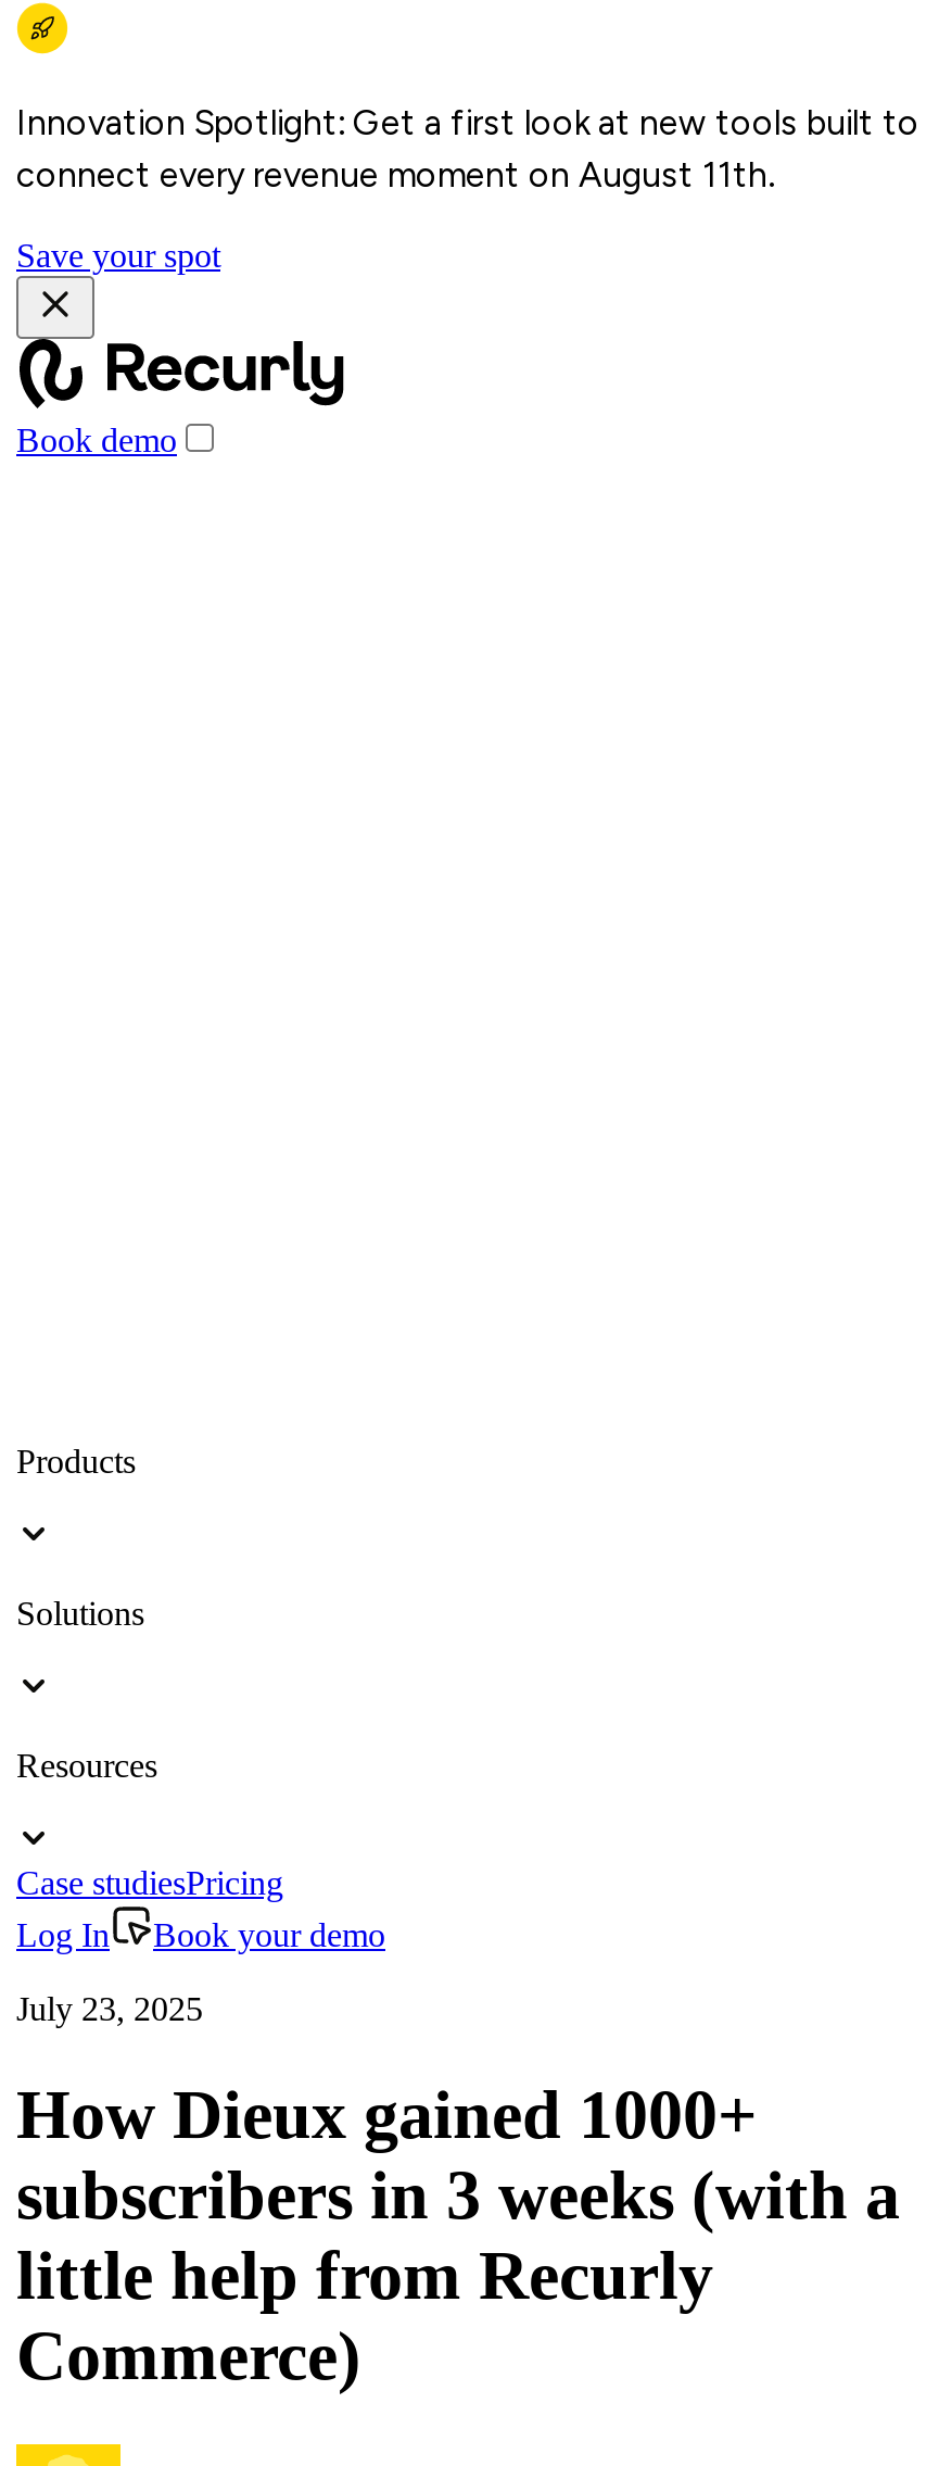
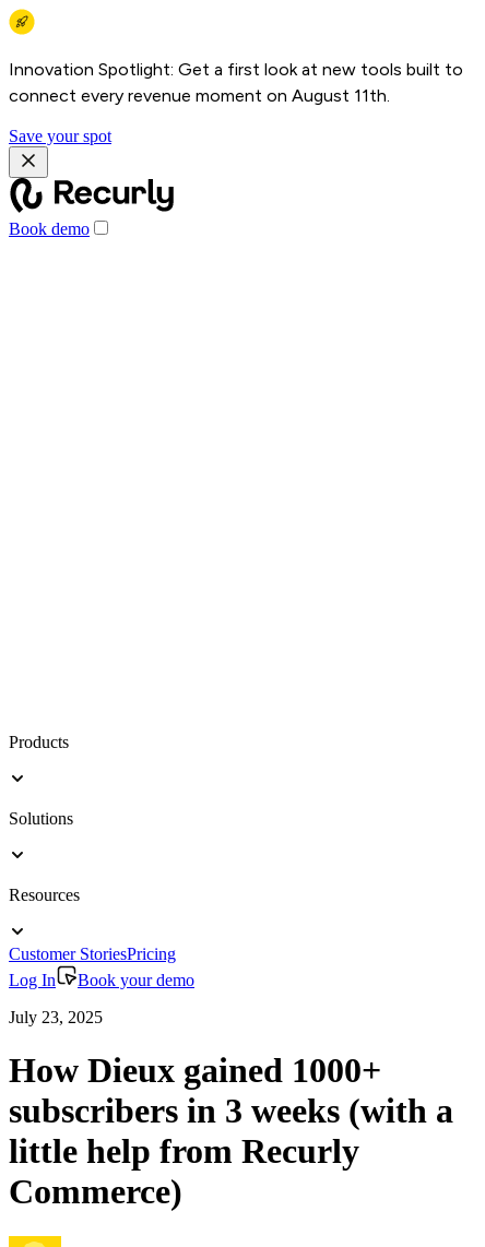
- Case studiesPricing
+ Customer StoriesPricing
